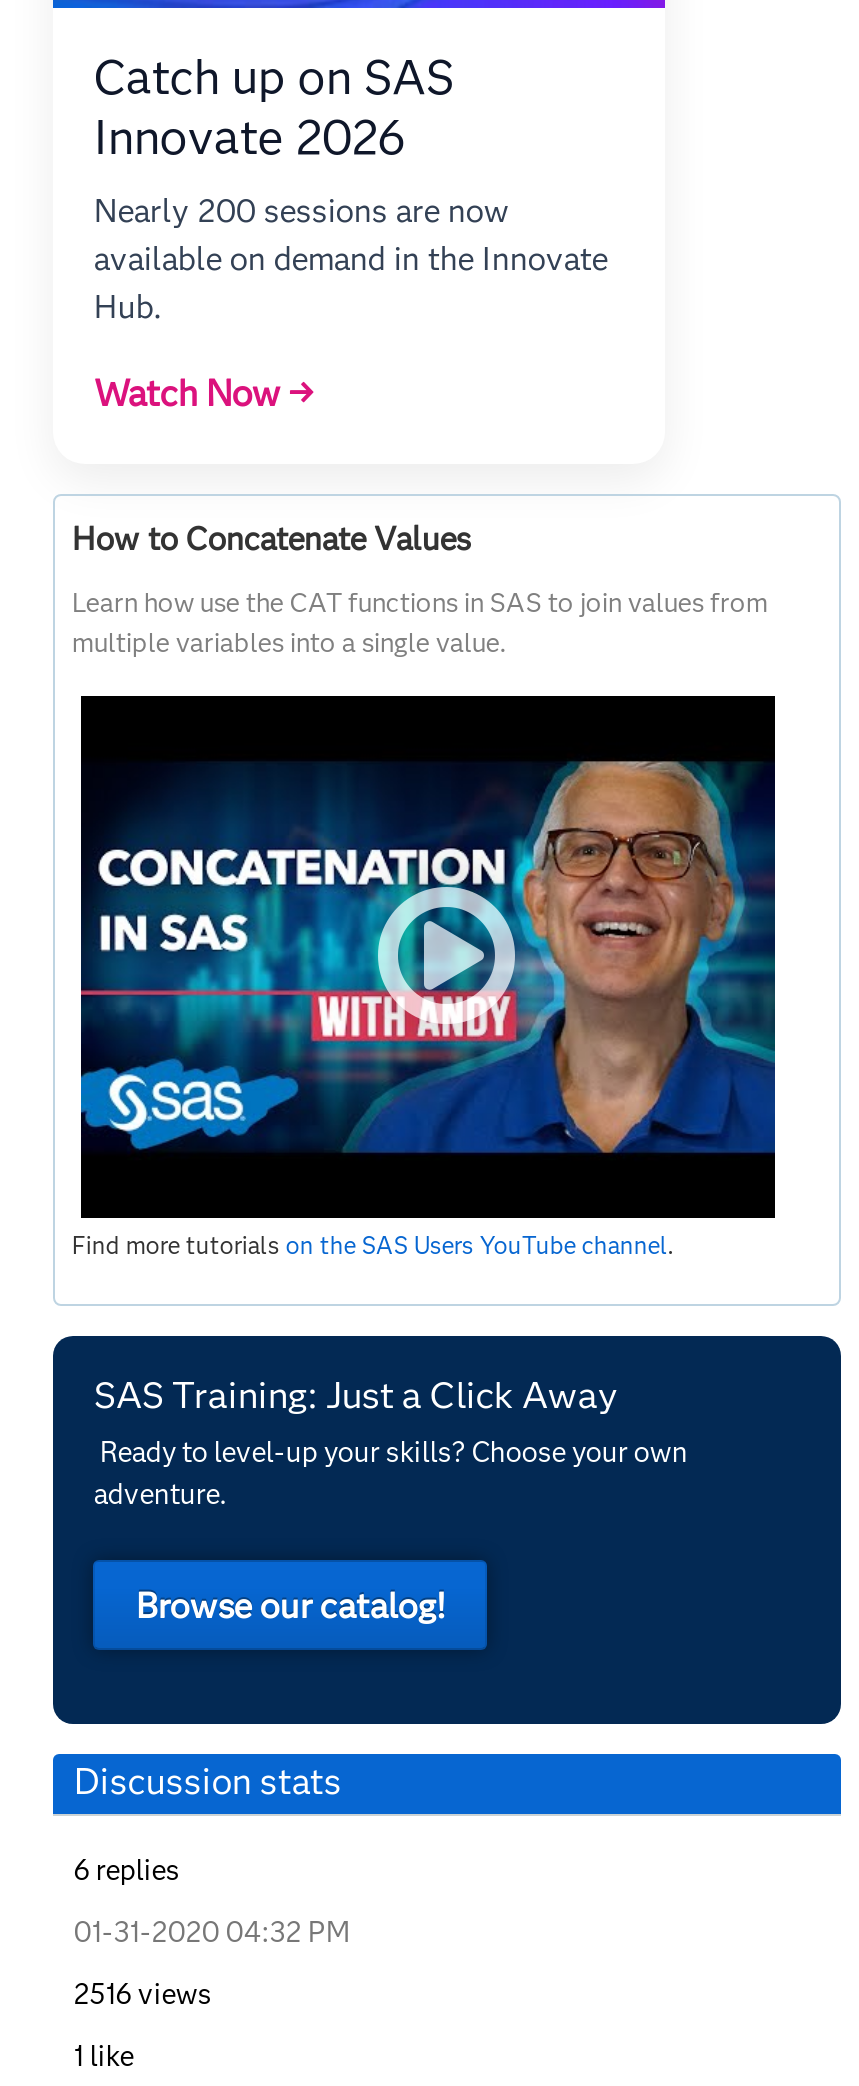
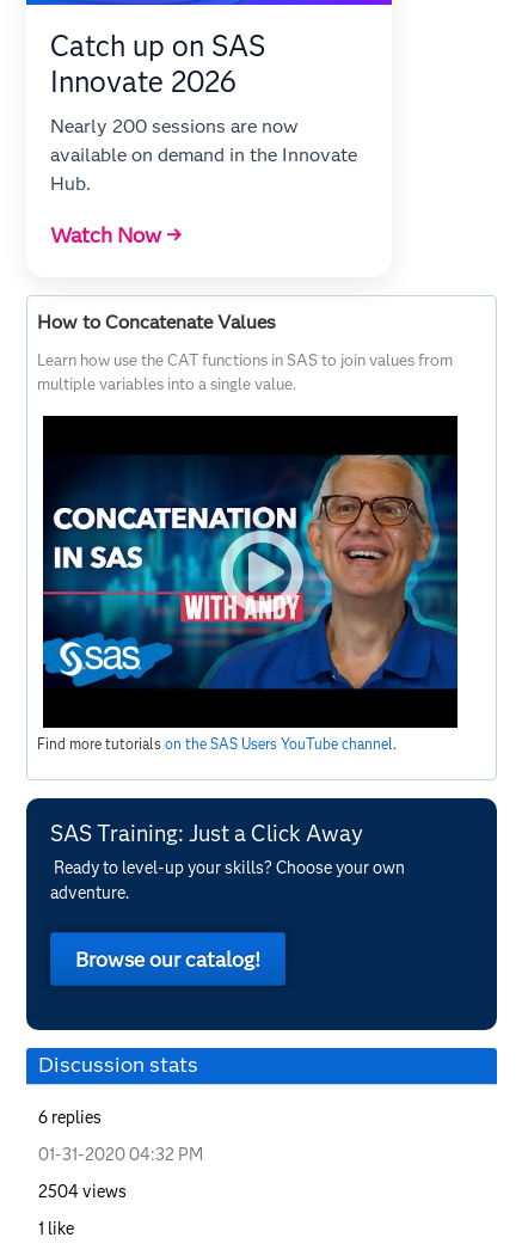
- 2516 views
+ 2504 views
